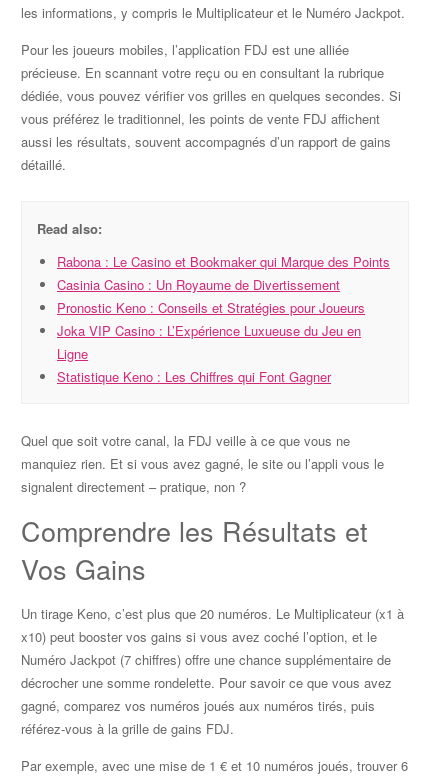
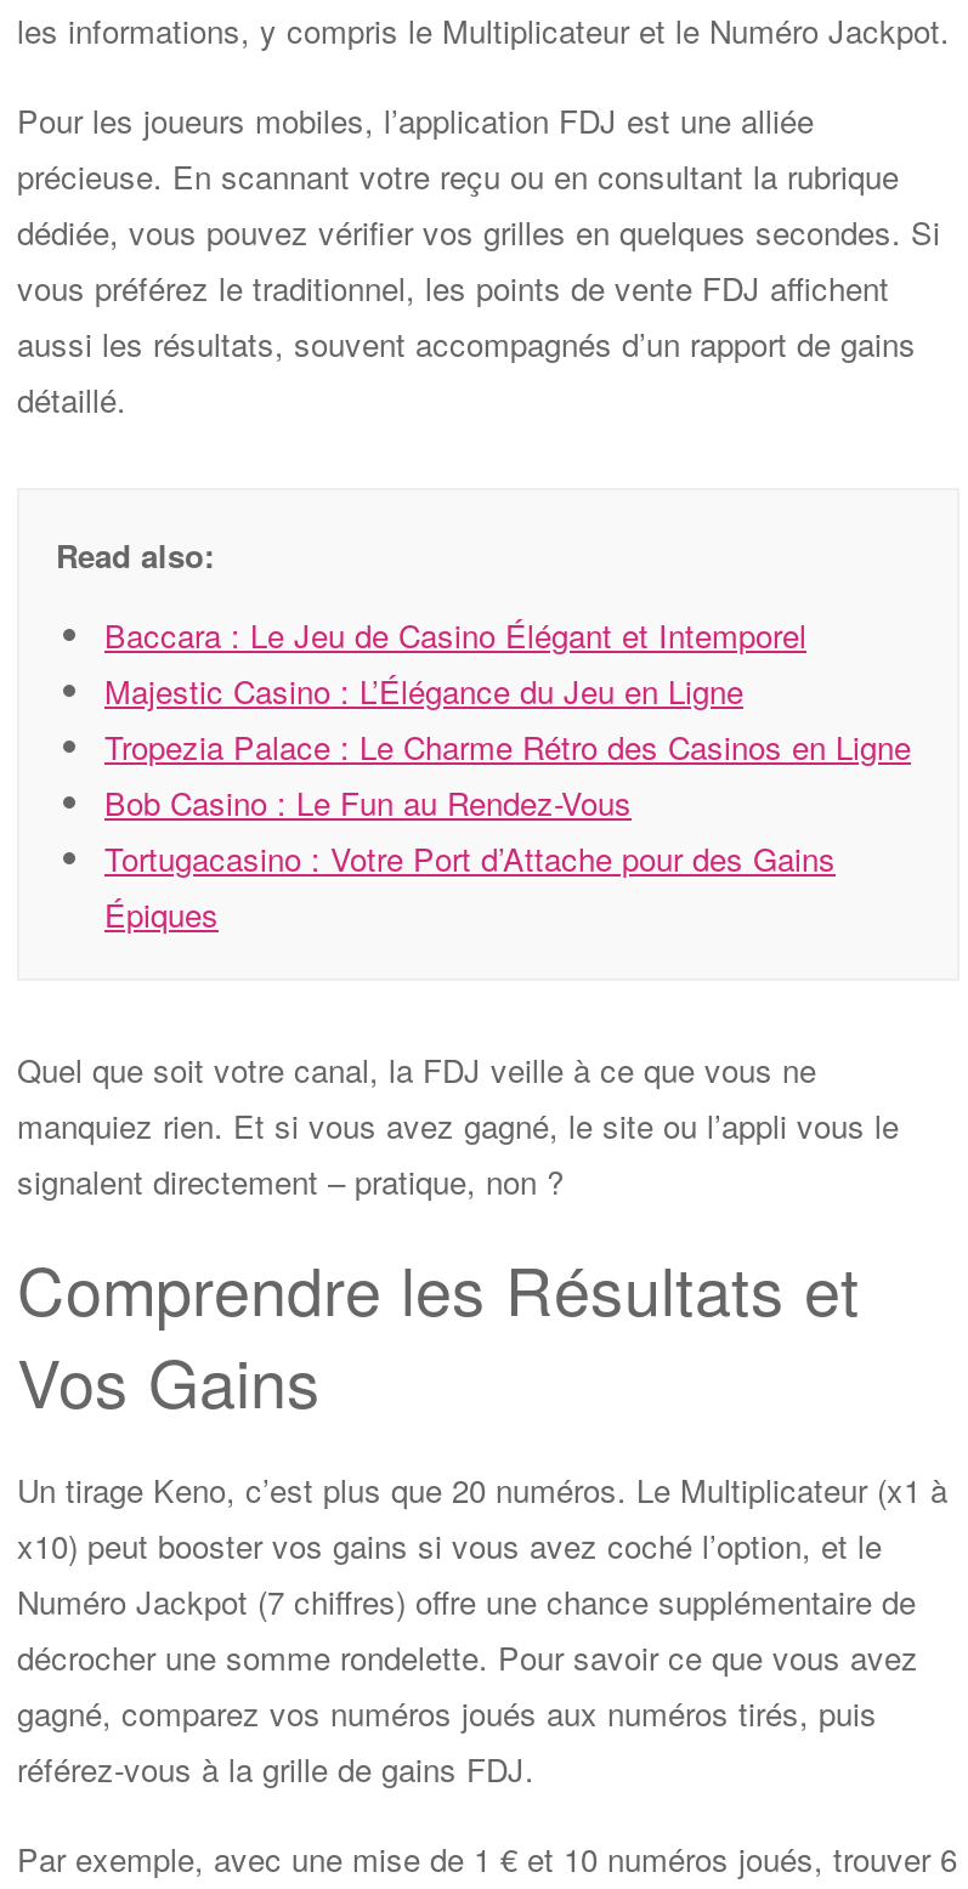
- Rabona : Le Casino et Bookmaker qui Marque des Points
- Casinia Casino : Un Royaume de Divertissement
- Pronostic Keno : Conseils et Stratégies pour Joueurs
- Joka VIP Casino : L’Expérience Luxueuse du Jeu en
- Ligne
- Statistique Keno : Les Chiffres qui Font Gagner
+ Baccara : Le Jeu de Casino Élégant et Intemporel
+ Majestic Casino : L’Élégance du Jeu en Ligne
+ Tropezia Palace : Le Charme Rétro des Casinos en Ligne
+ Bob Casino : Le Fun au Rendez-Vous
+ Tortugacasino : Votre Port d’Attache pour des Gains
+ Épiques
